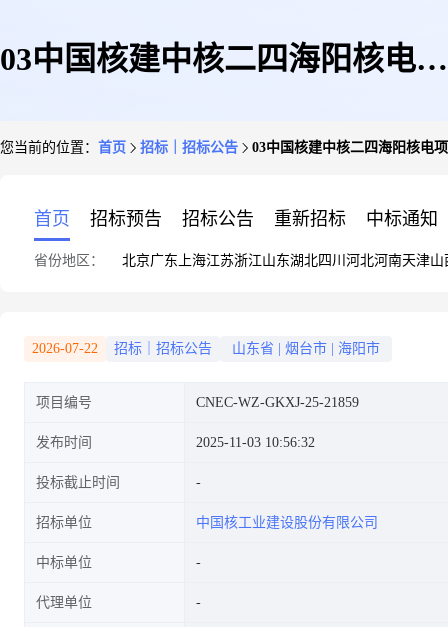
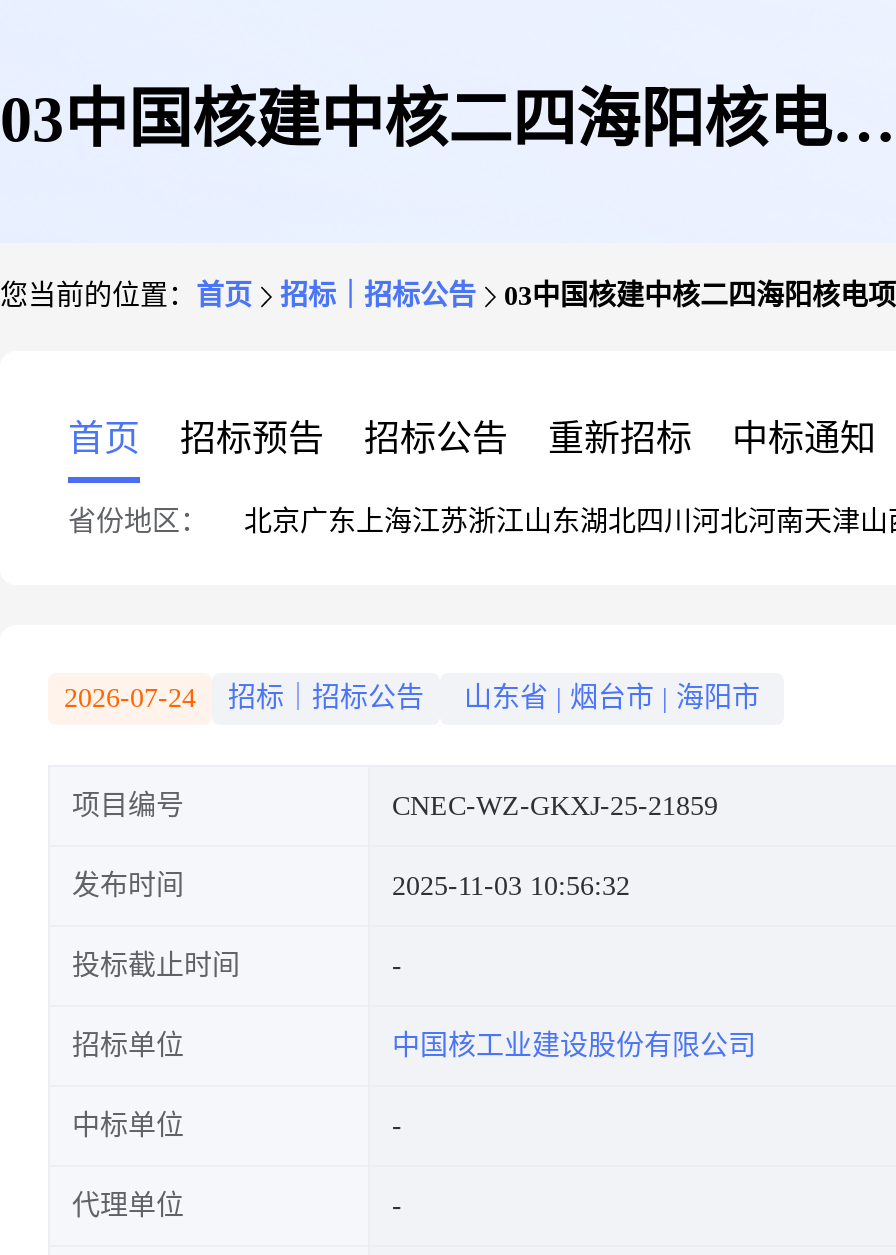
- 2026-07-22
+ 2026-07-24
